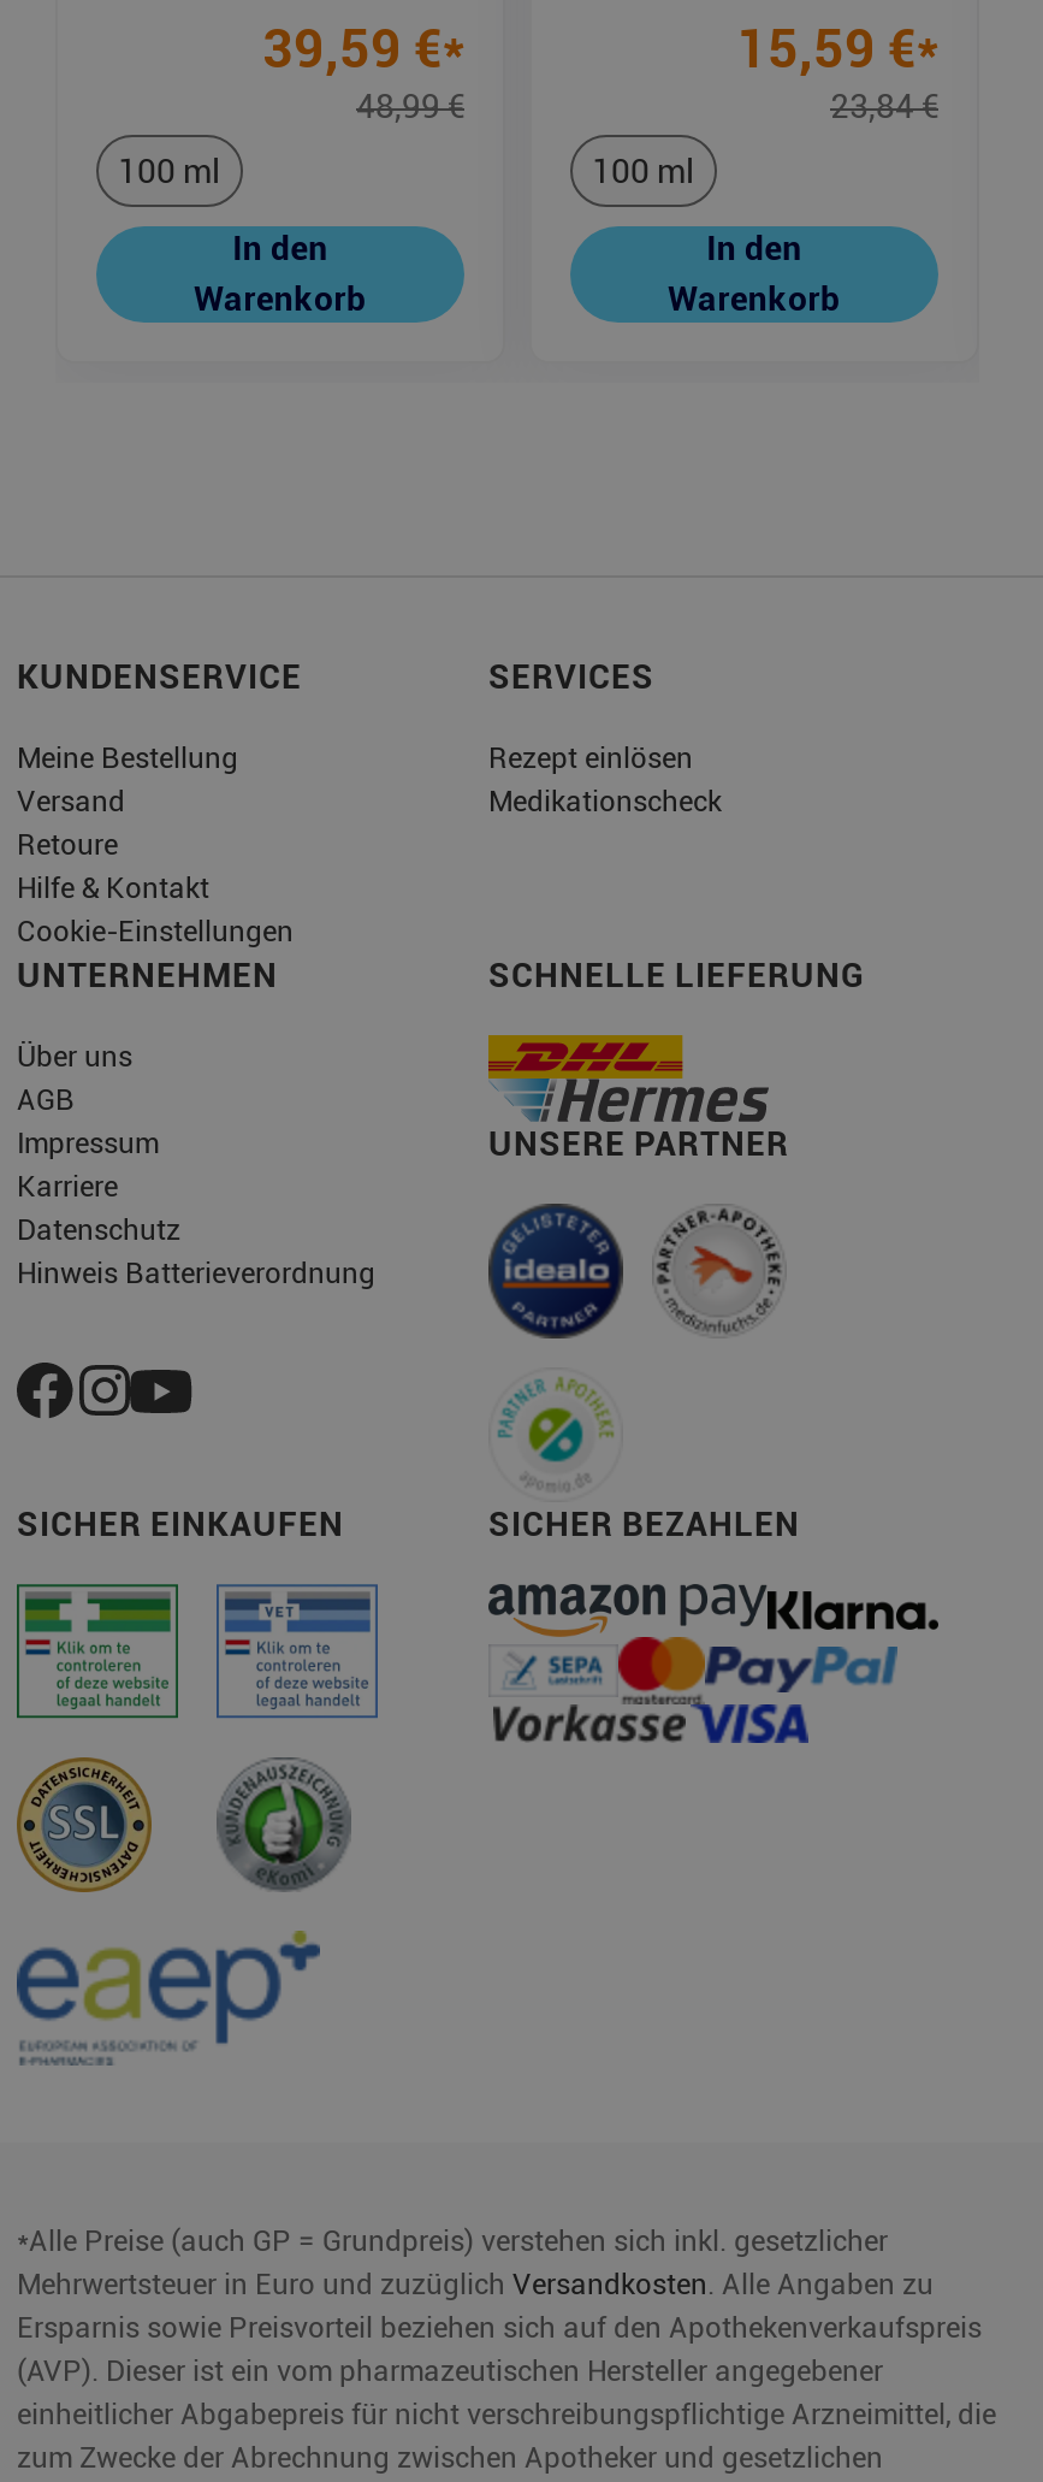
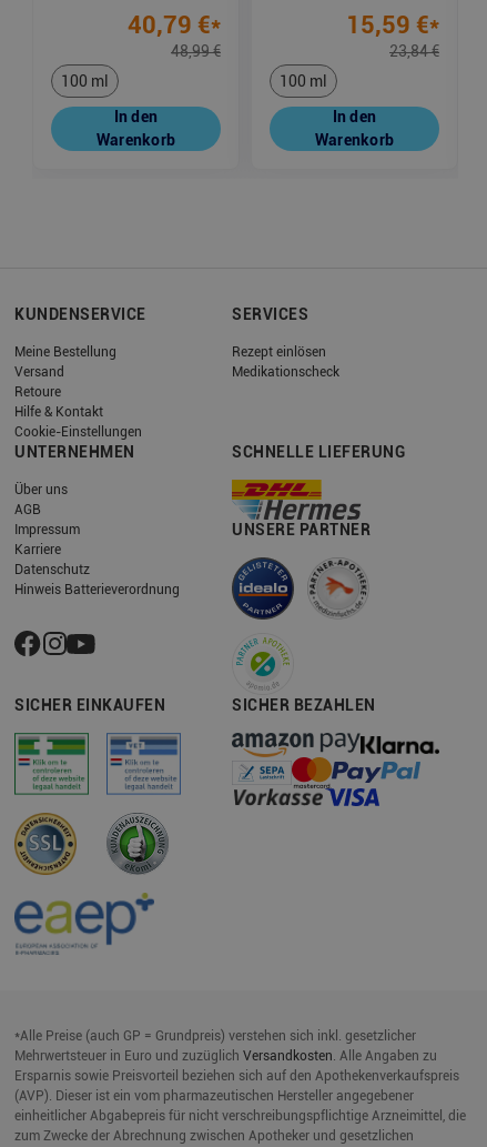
- 39,59 €*
+ 40,79 €*
